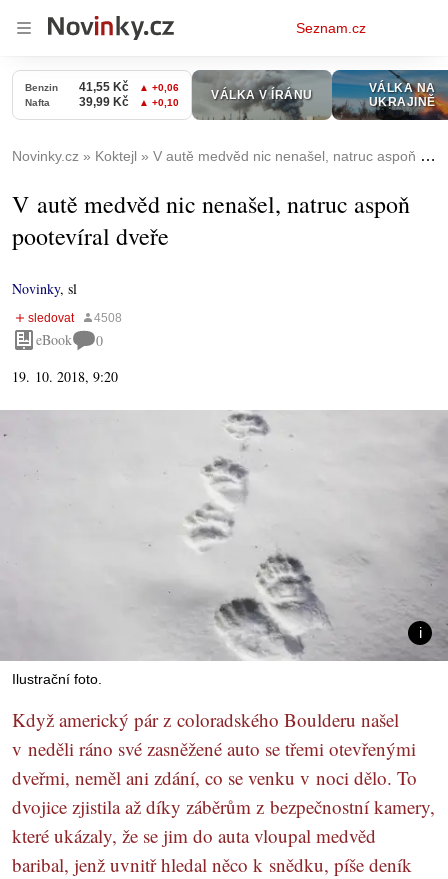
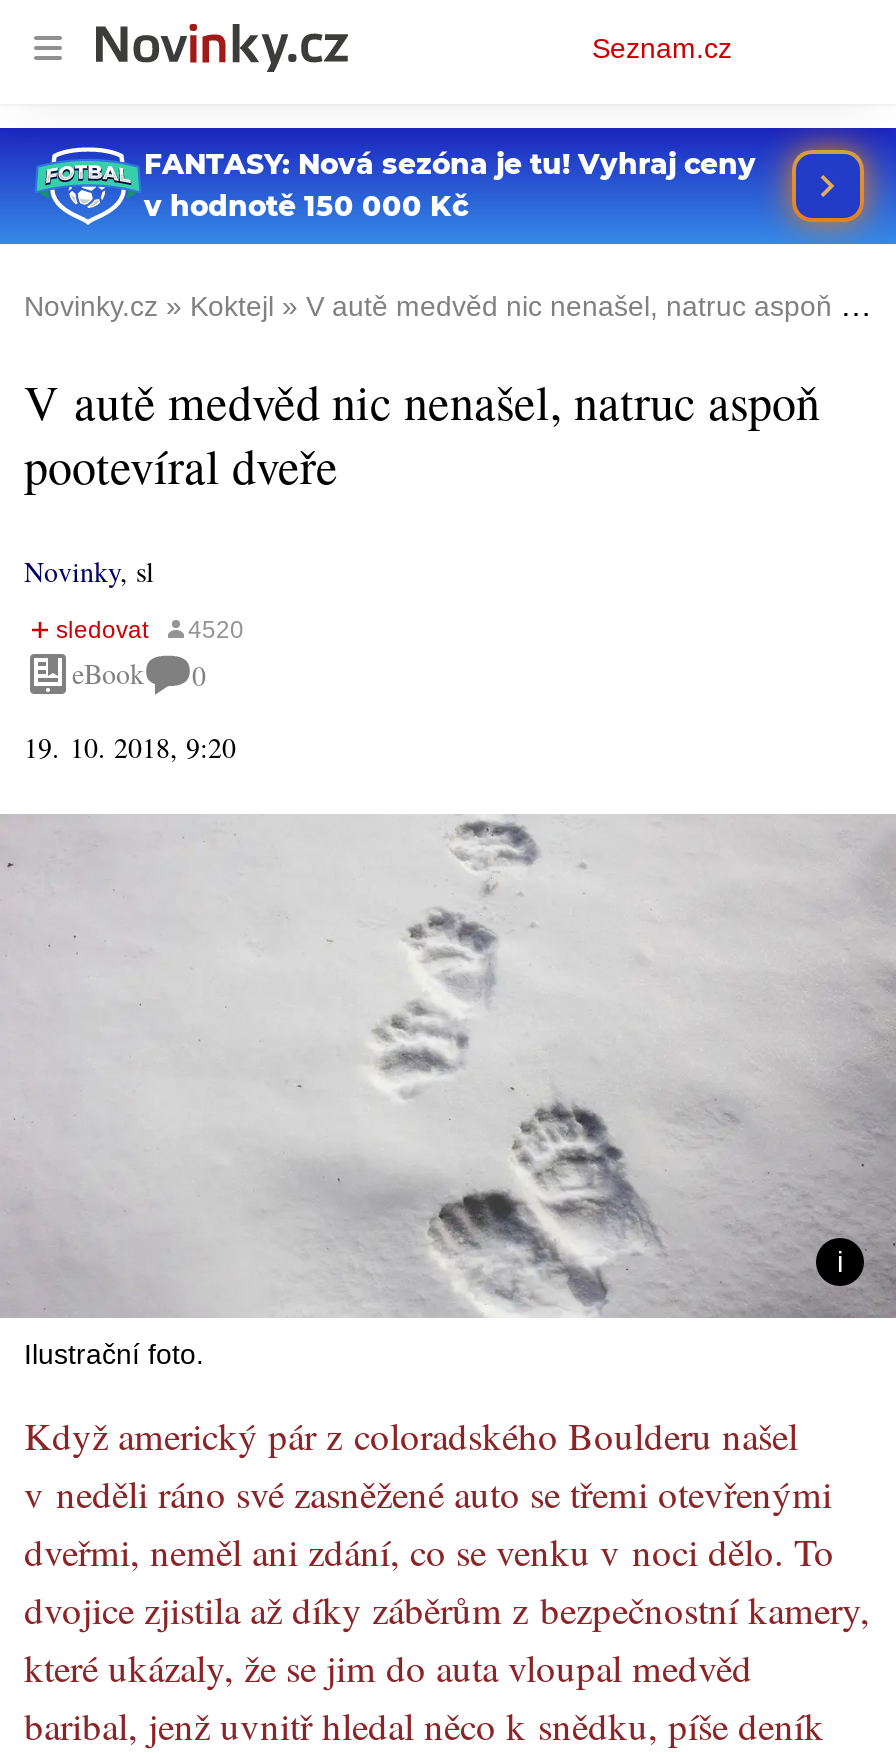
- [image]
+ [image]
